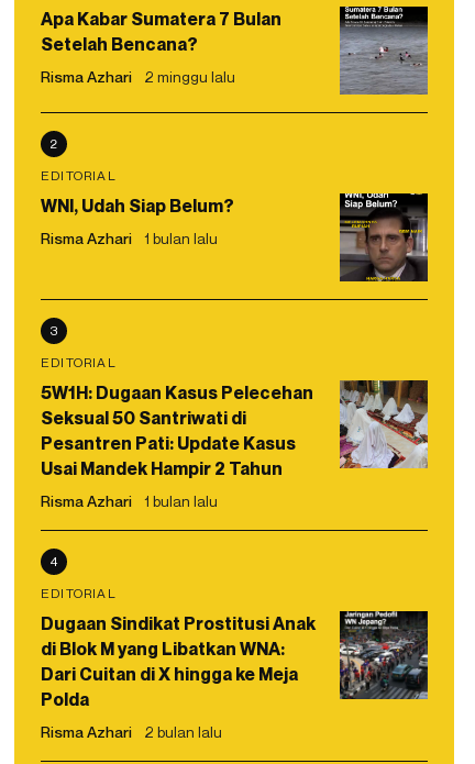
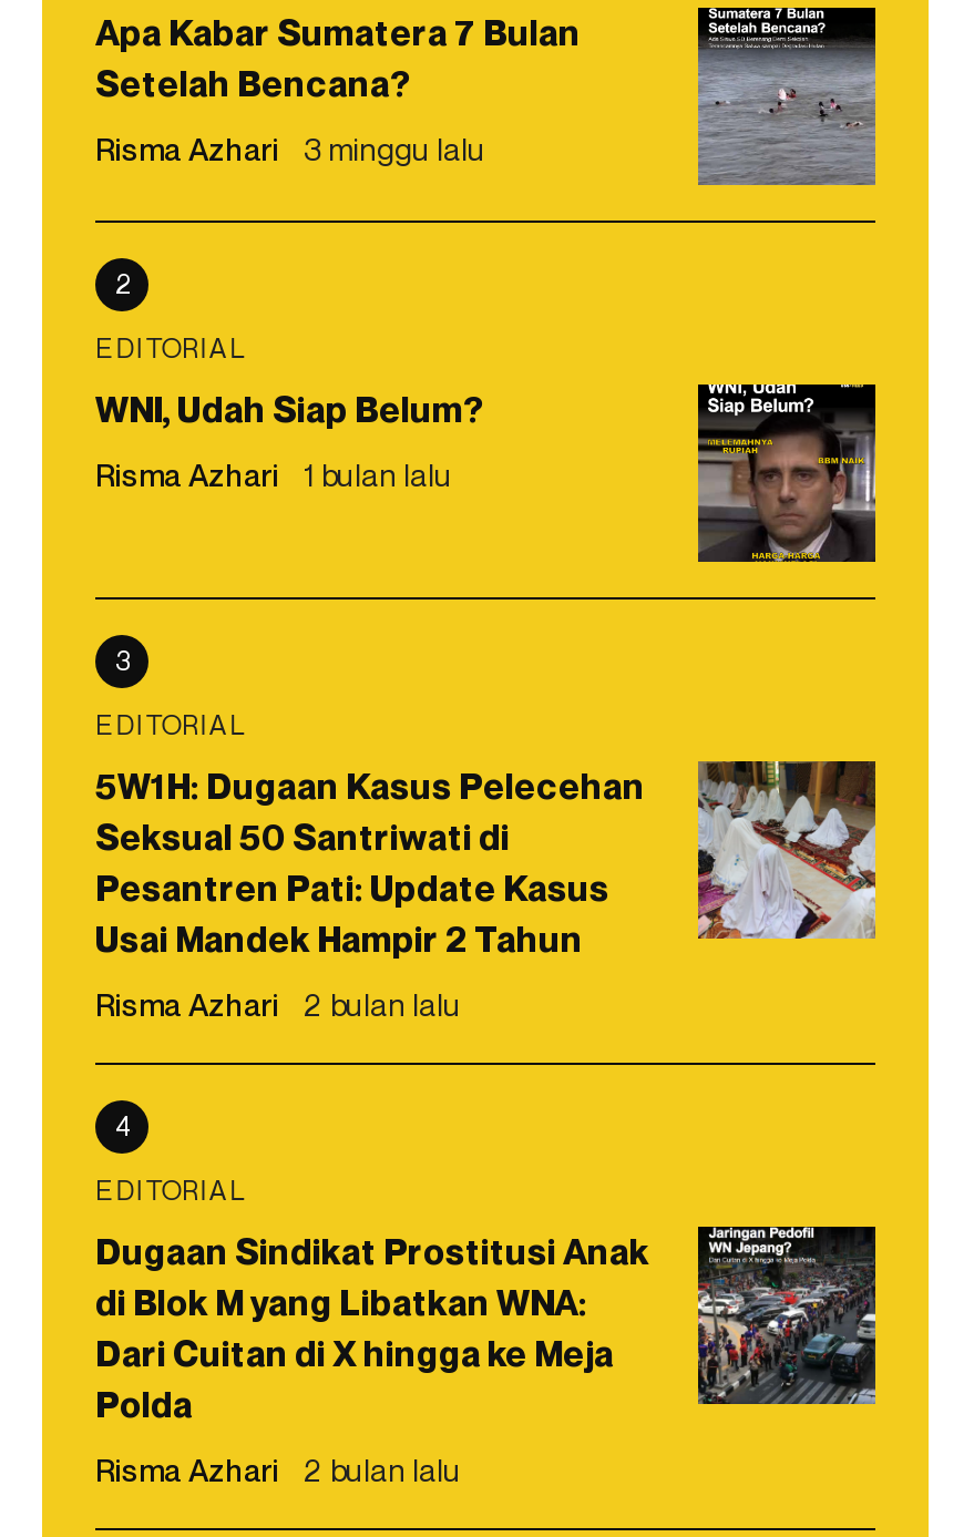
- Risma Azhari 2 minggu lalu
+ Risma Azhari 3 minggu lalu

- Risma Azhari 1 bulan lalu
+ Risma Azhari 2 bulan lalu
